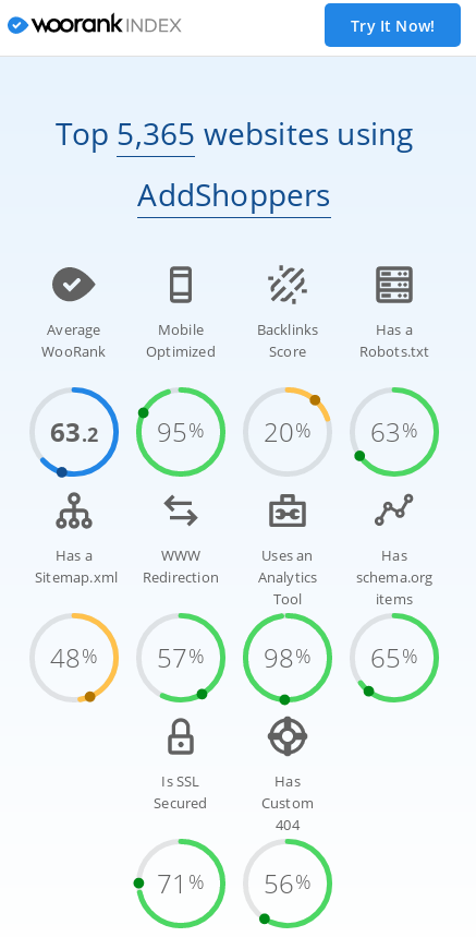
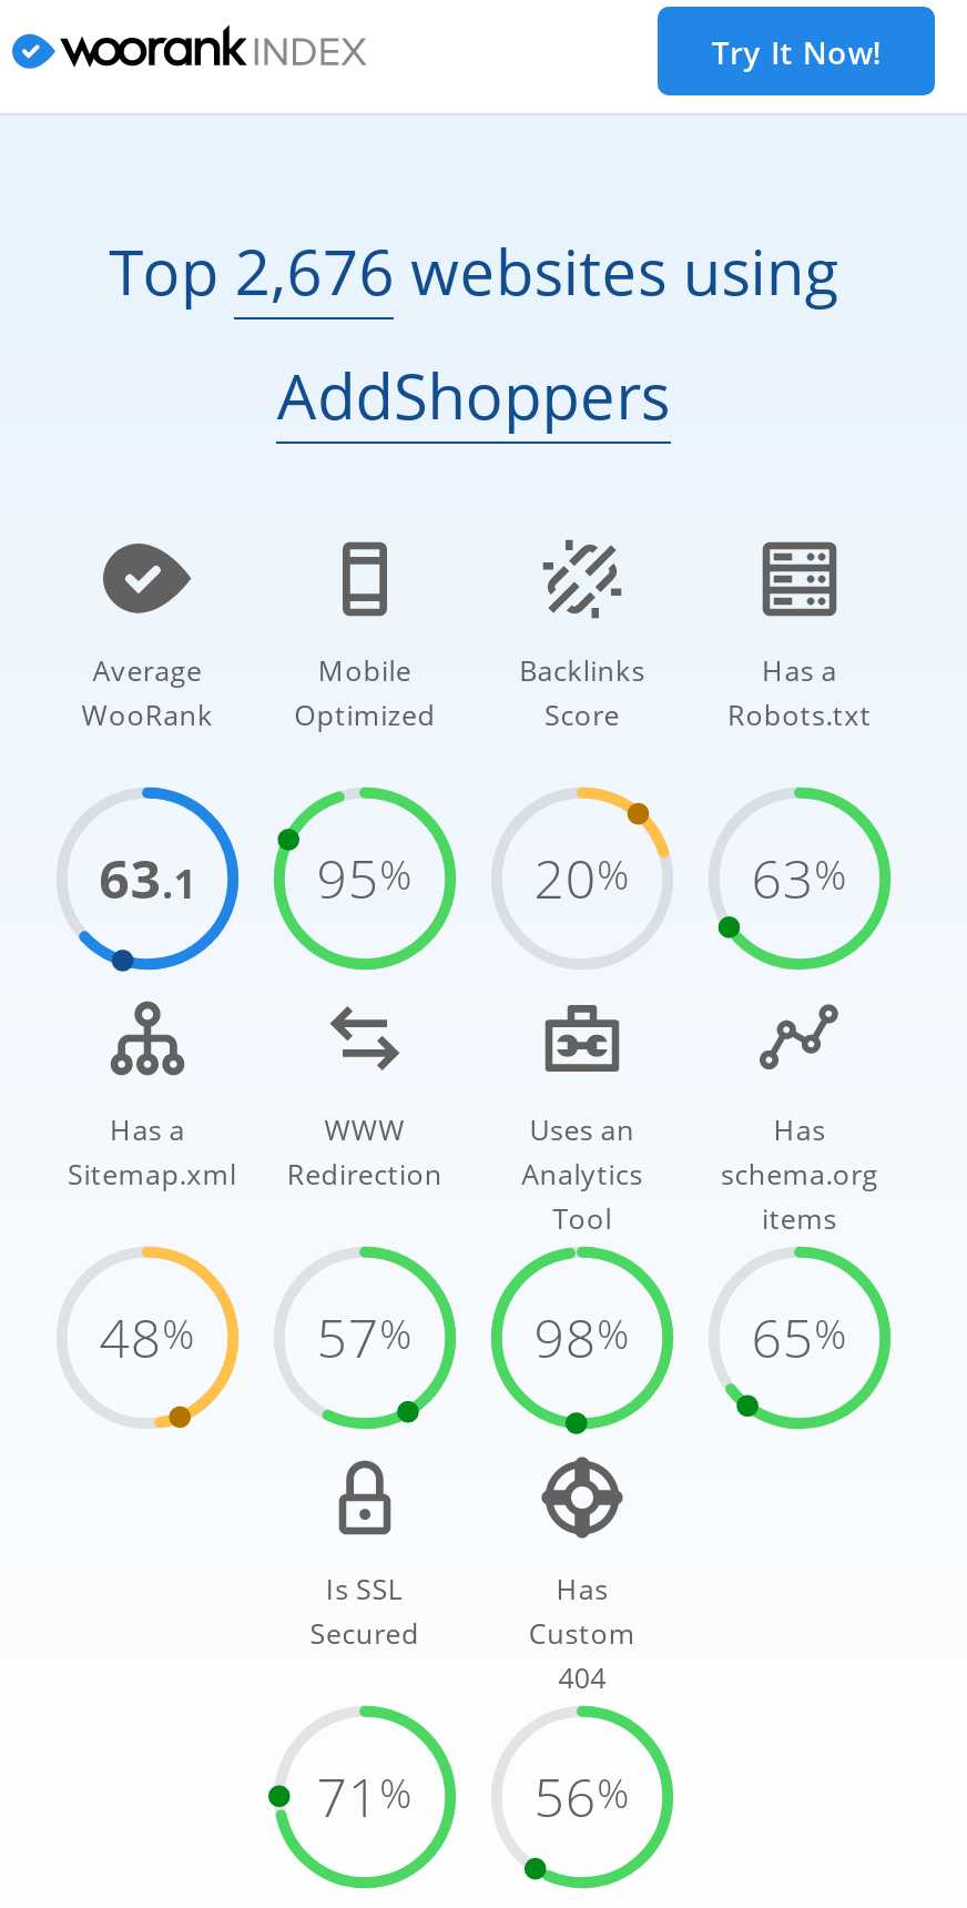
- Top 5,365 websites using
+ Top 2,676 websites using

- 63.2 95% 20% 63%
+ 63.1 95% 20% 63%
